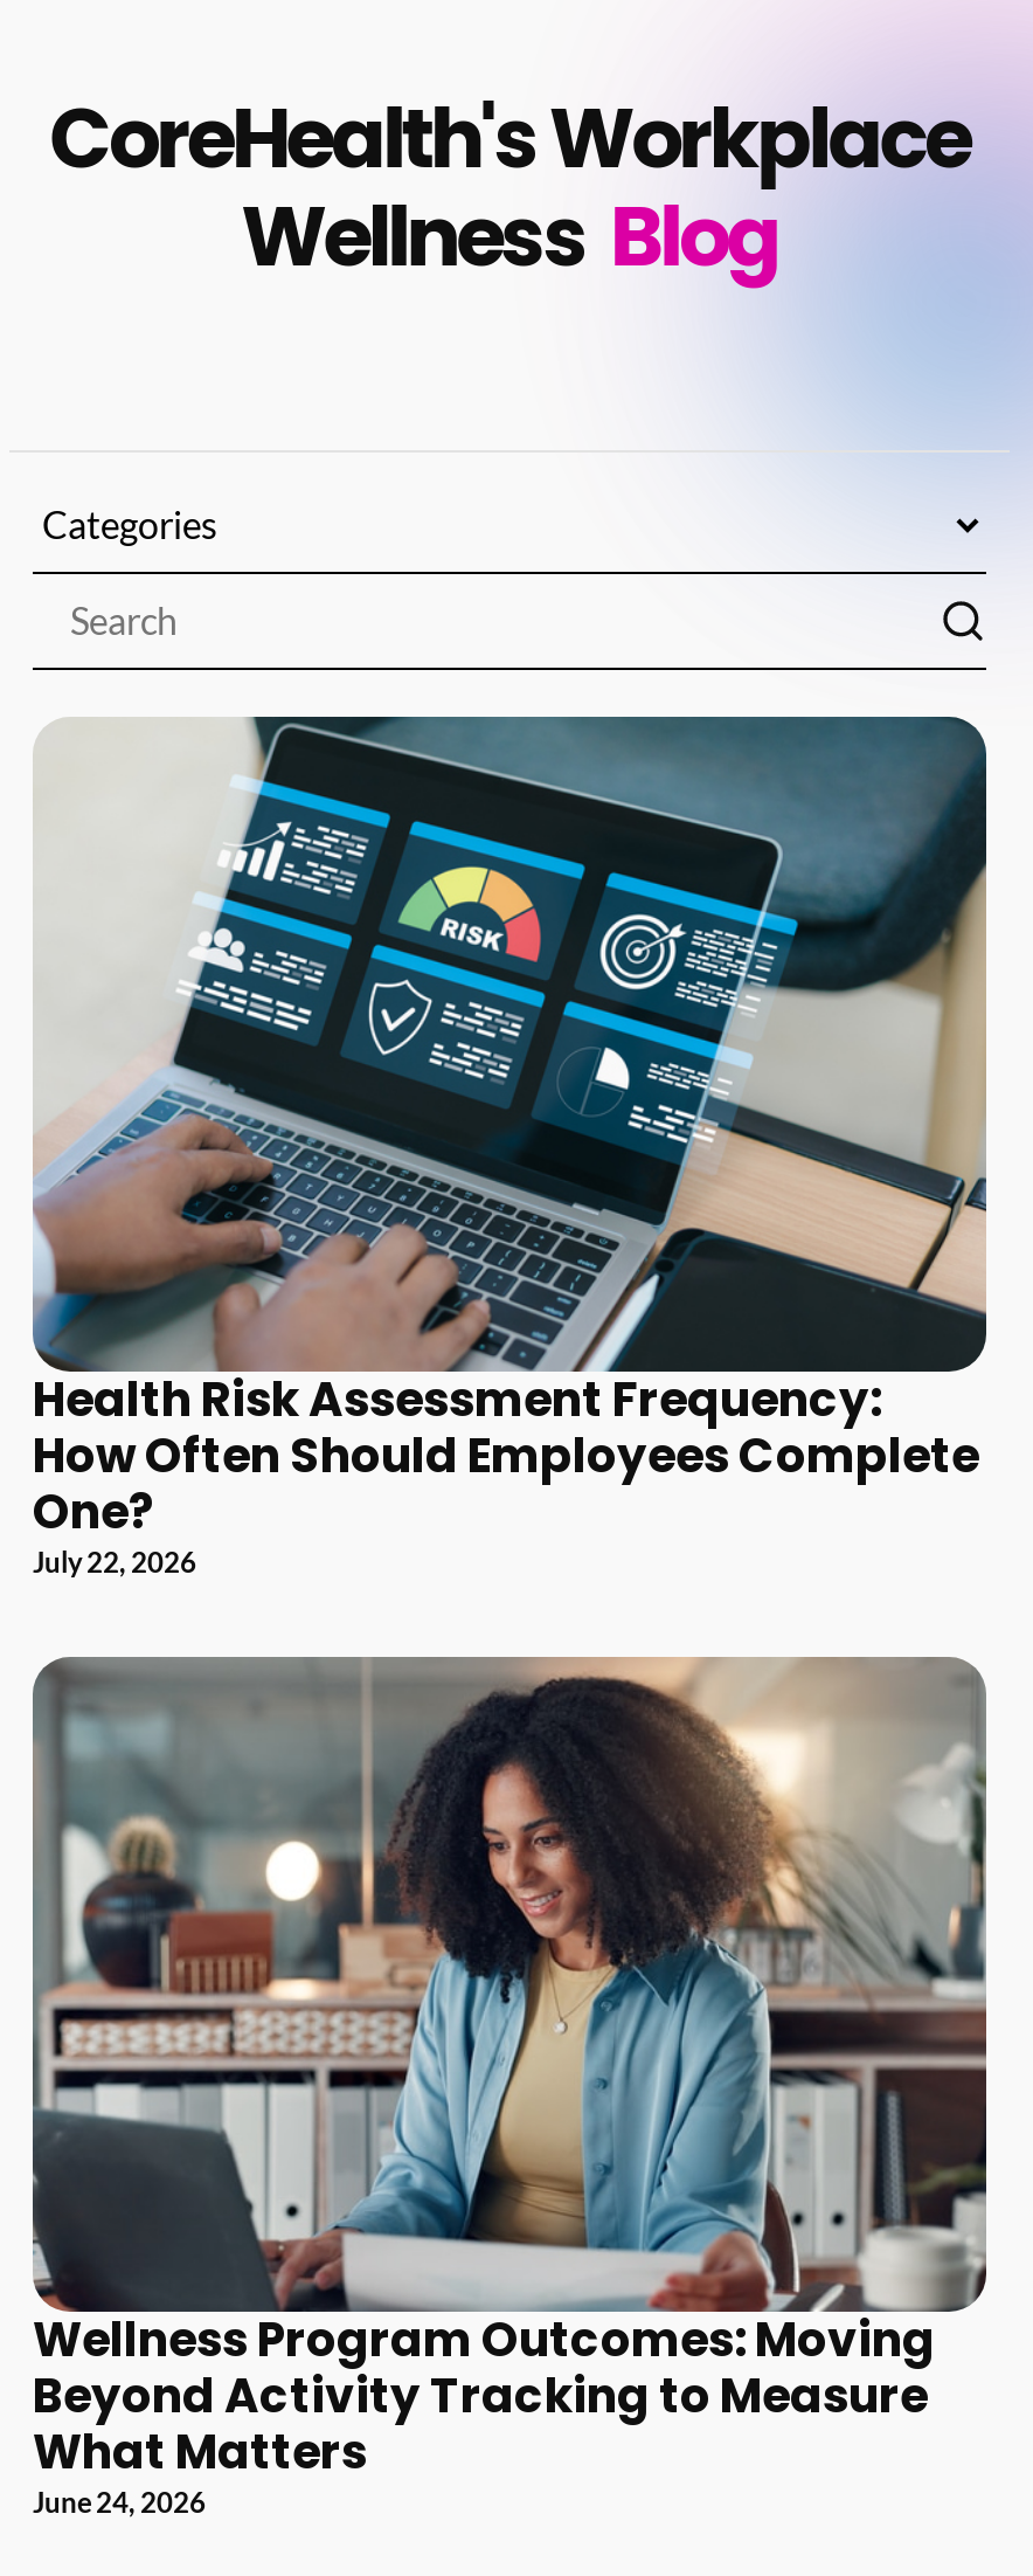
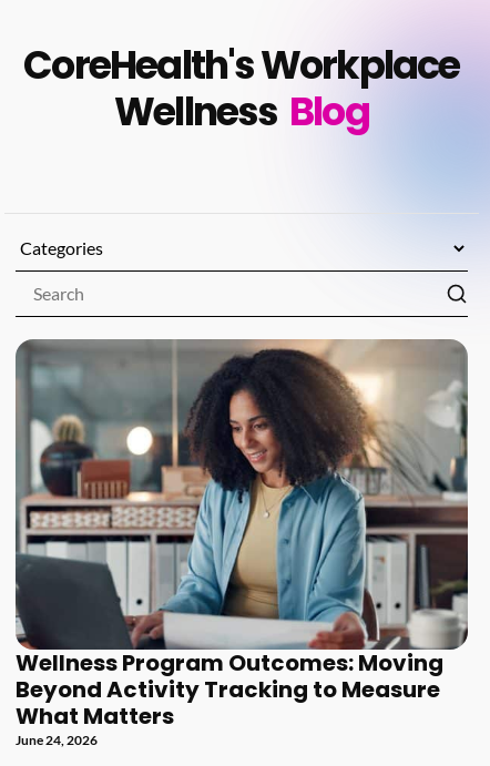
- [image]
- Health Risk Assessment Frequency:
- How Often Should Employees Complete
- One?
- July 22, 2026
